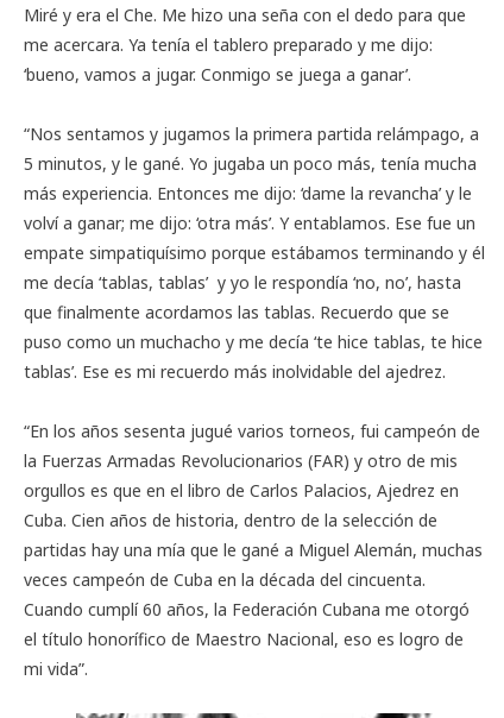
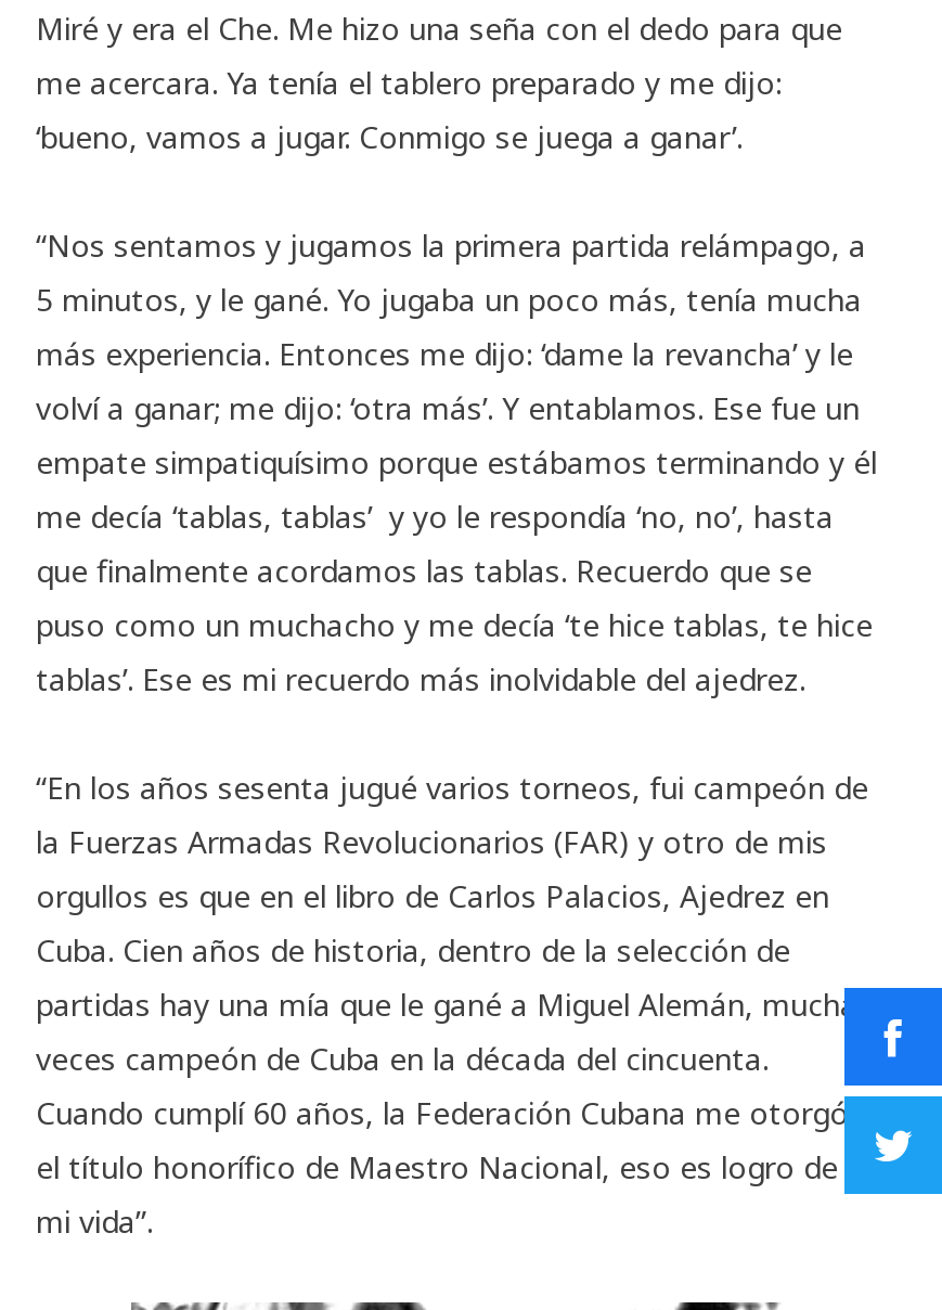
+ [image]
